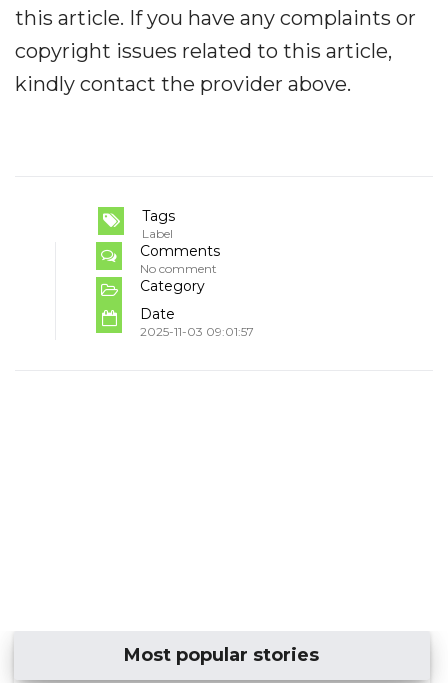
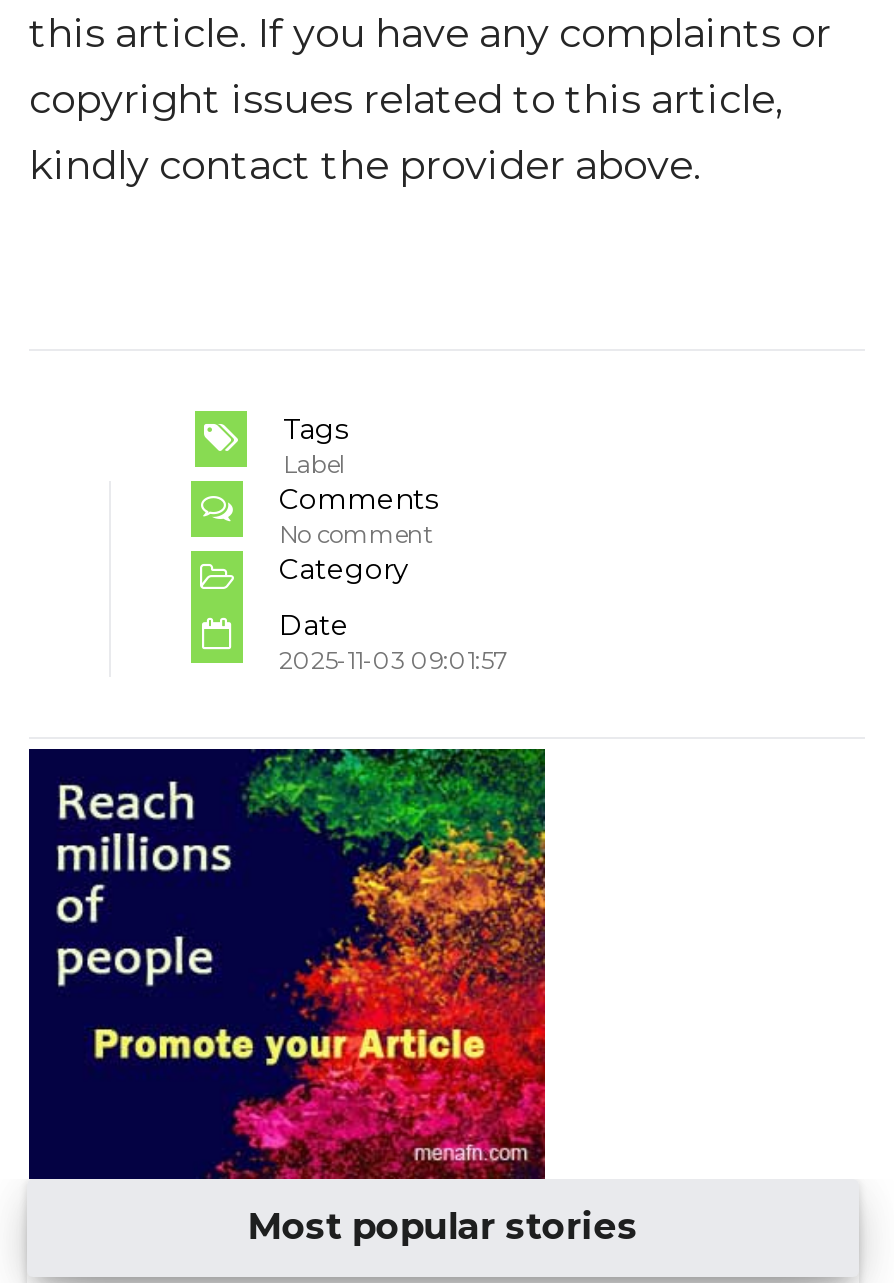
+ [image]
